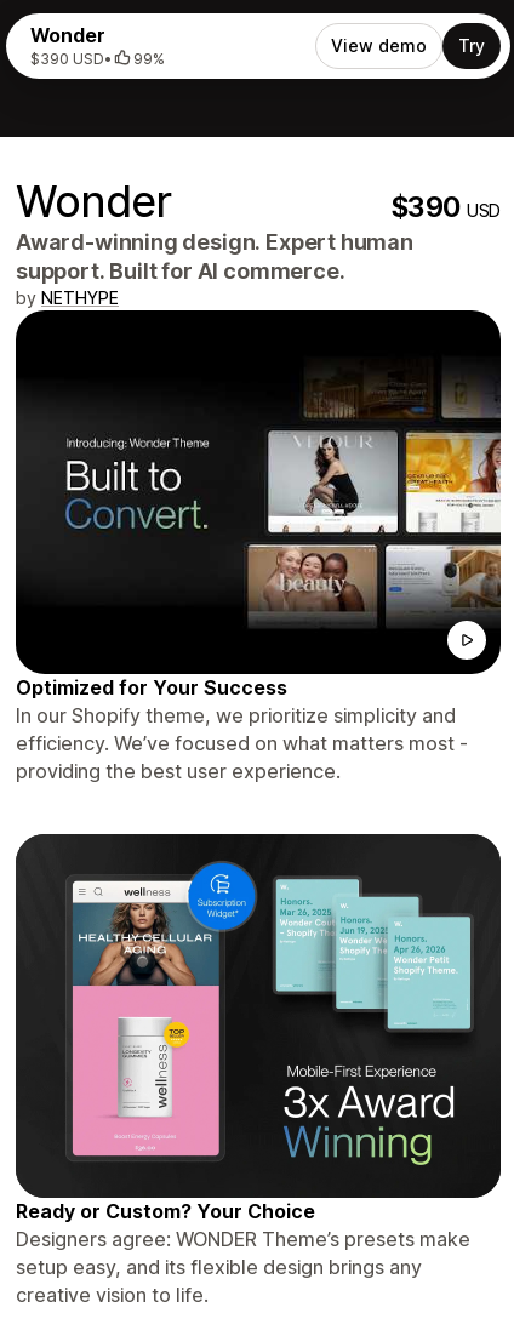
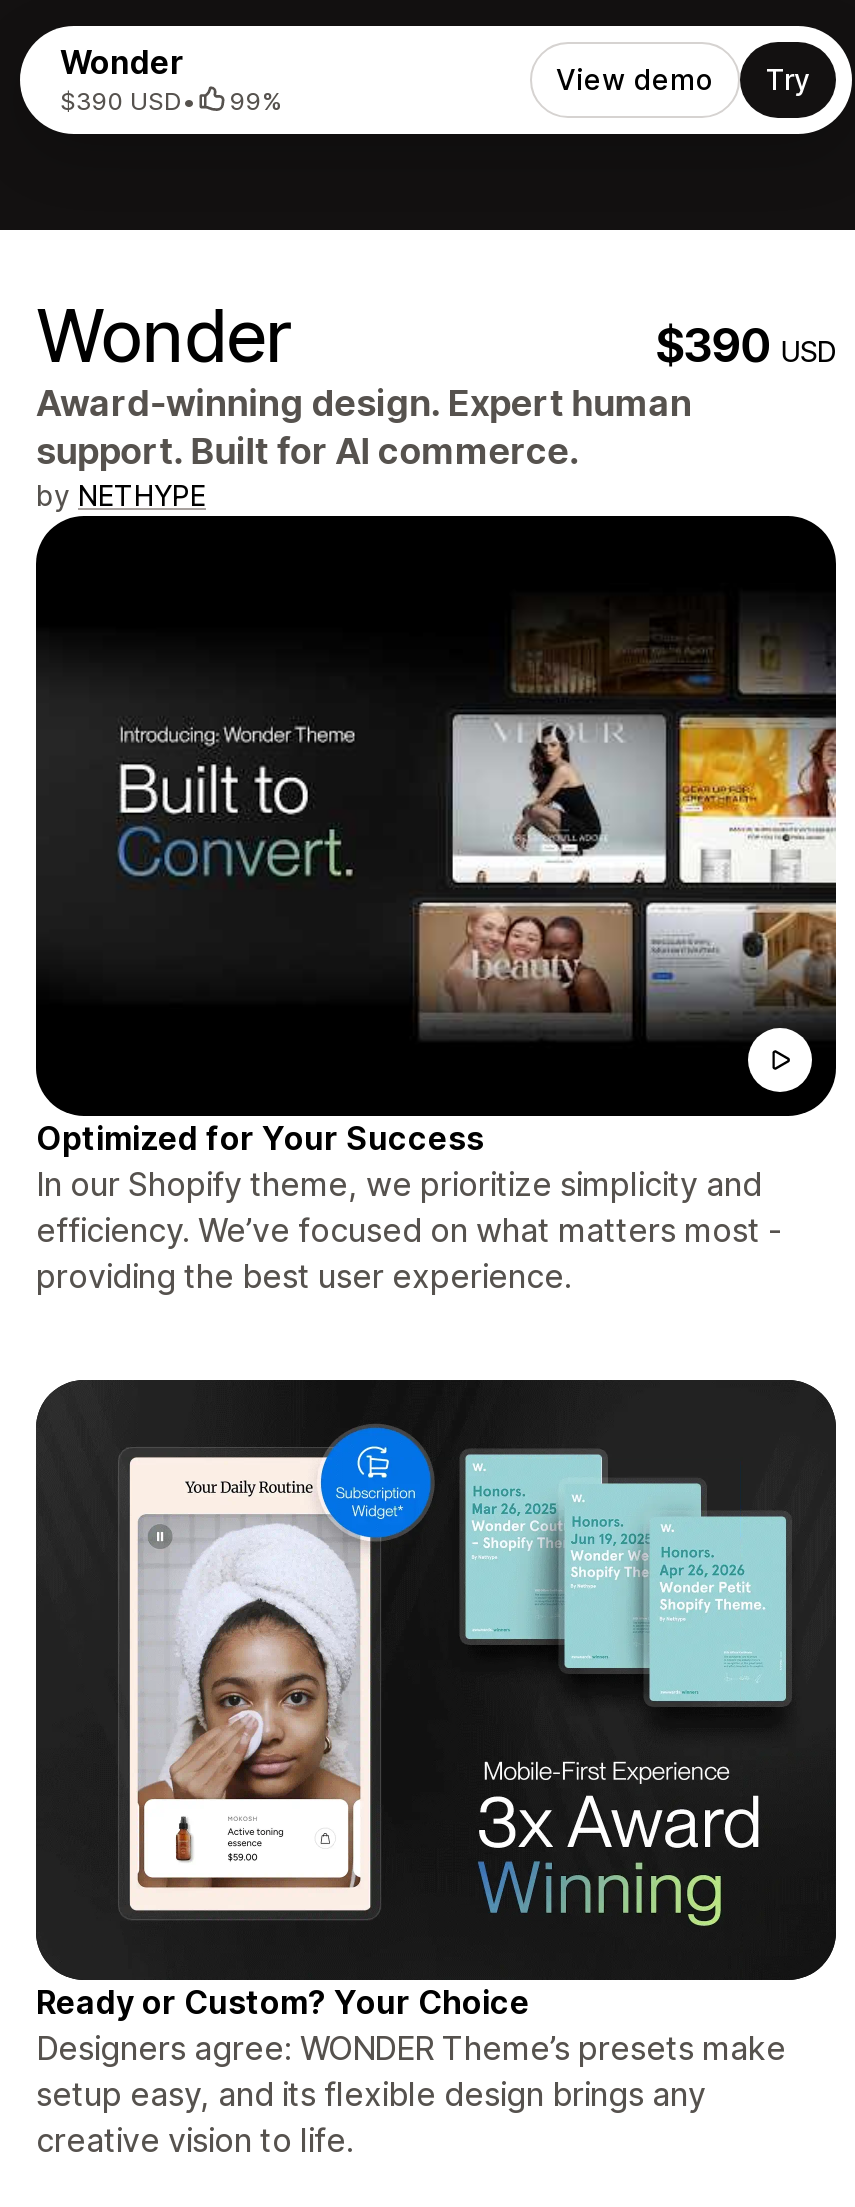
- [image]
+ [image]
